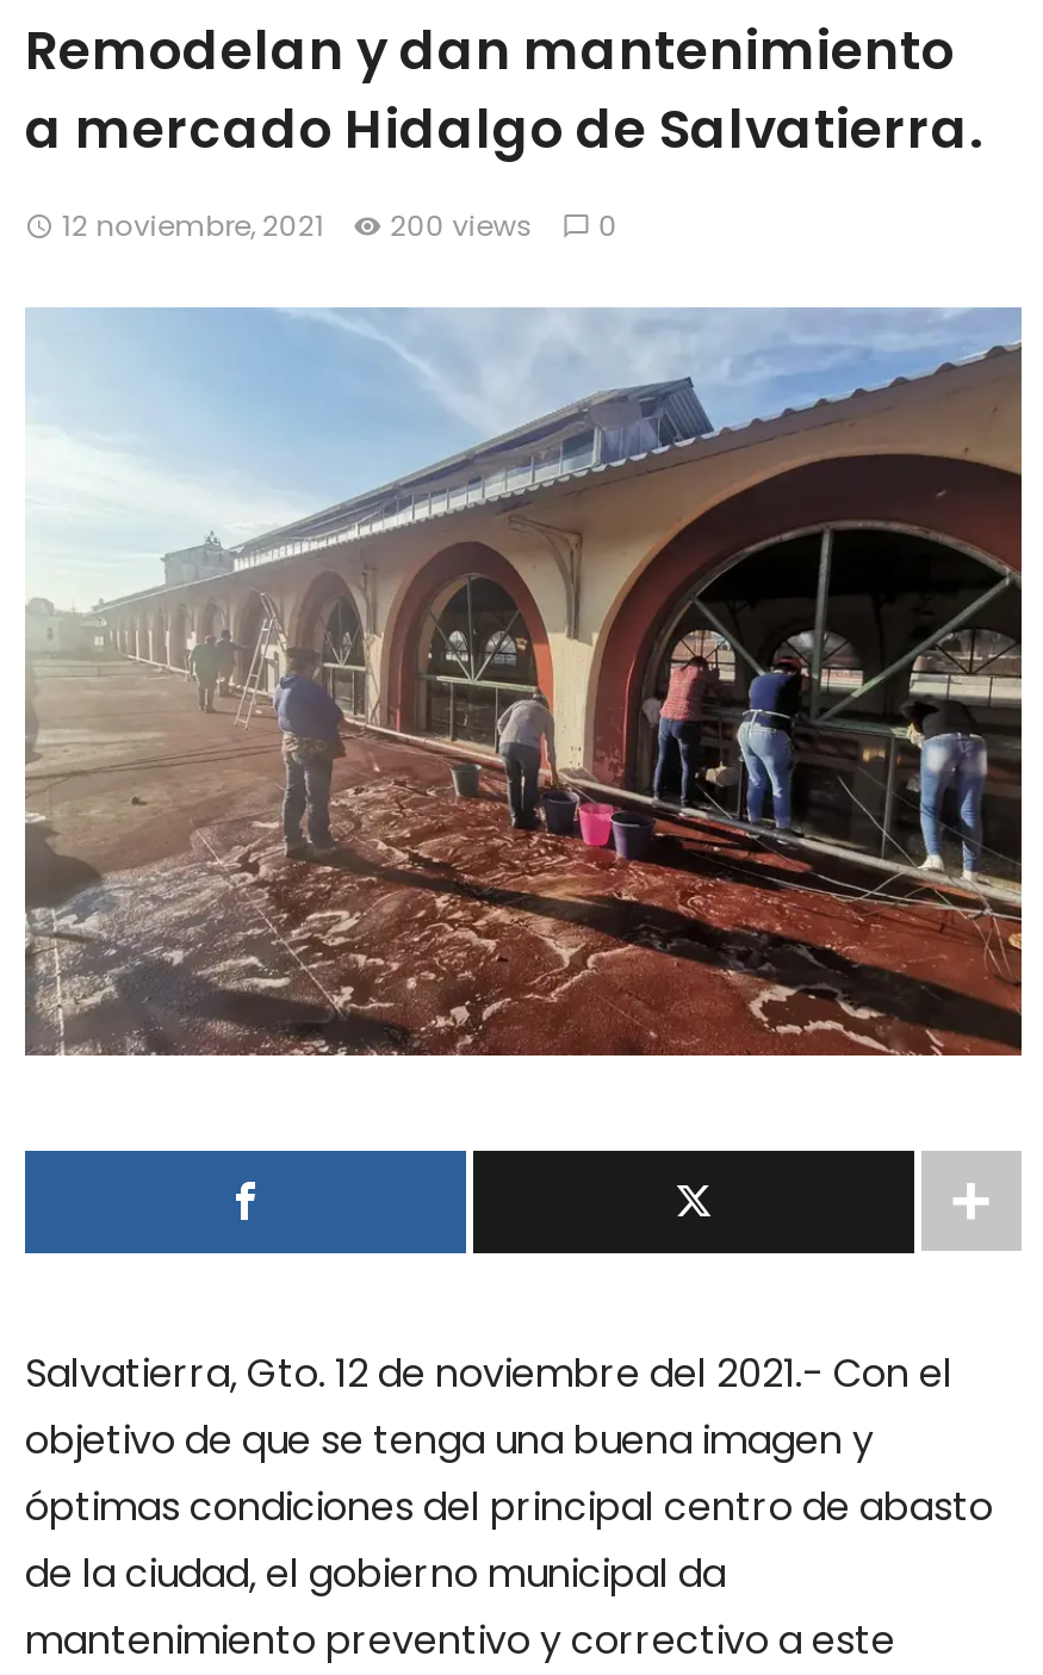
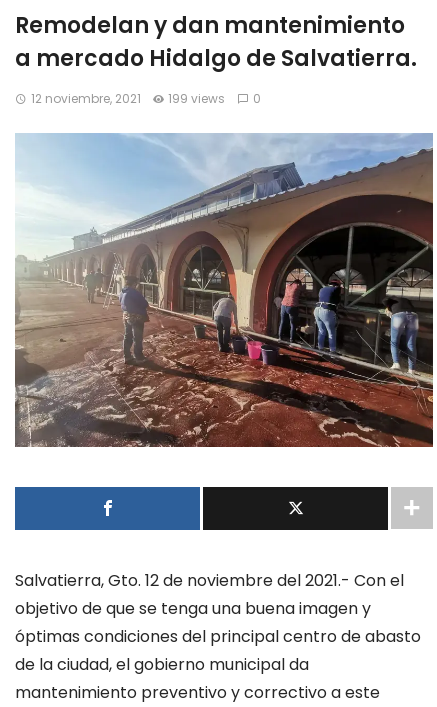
- 12 noviembre, 2021 200 views 0
+ 12 noviembre, 2021 199 views 0
